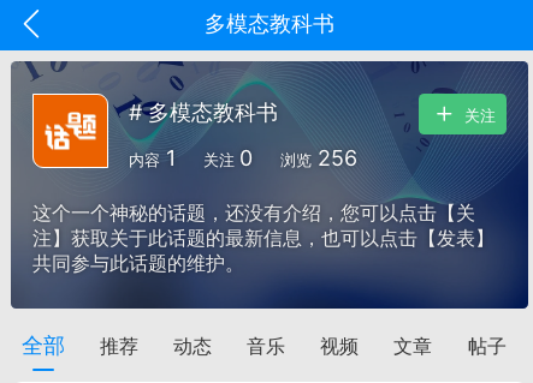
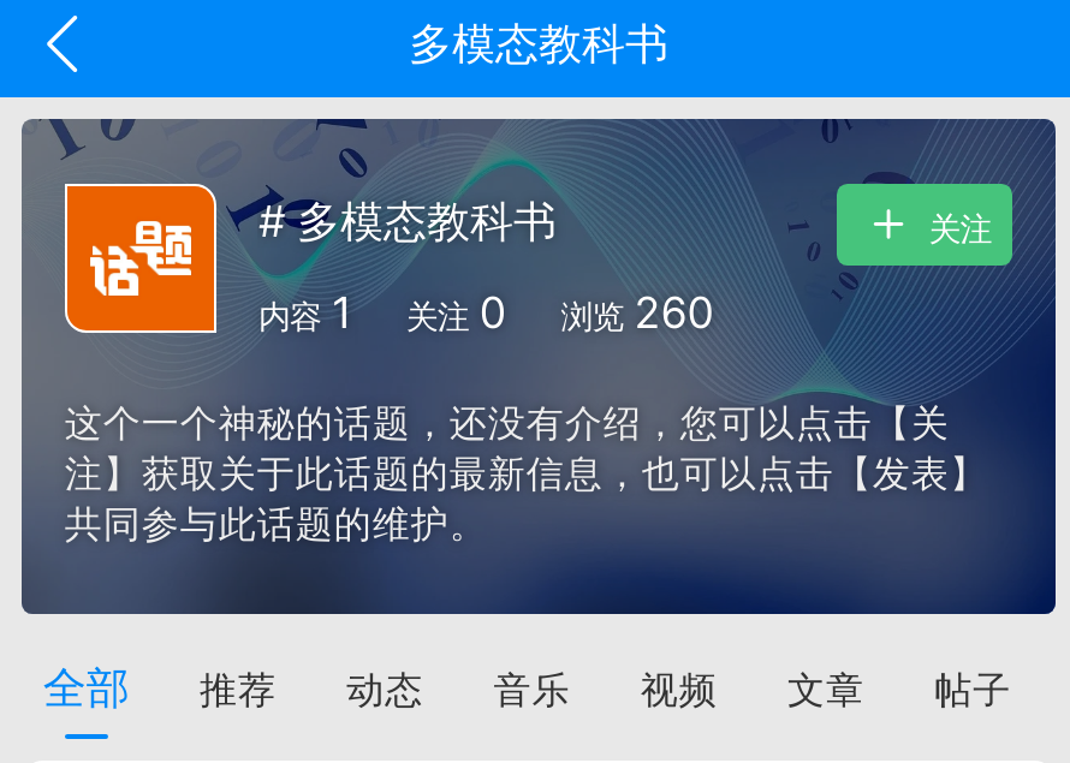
- 内容 1 关注 0 浏览 256
+ 内容 1 关注 0 浏览 260
